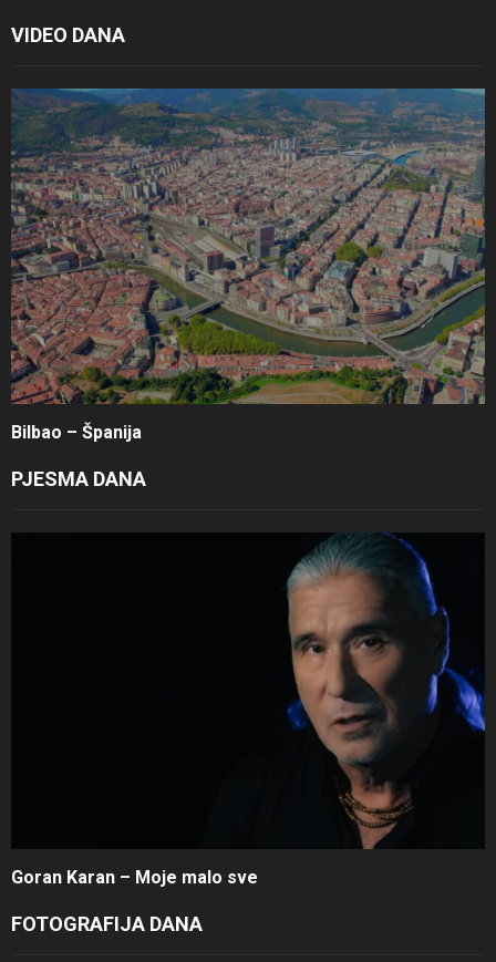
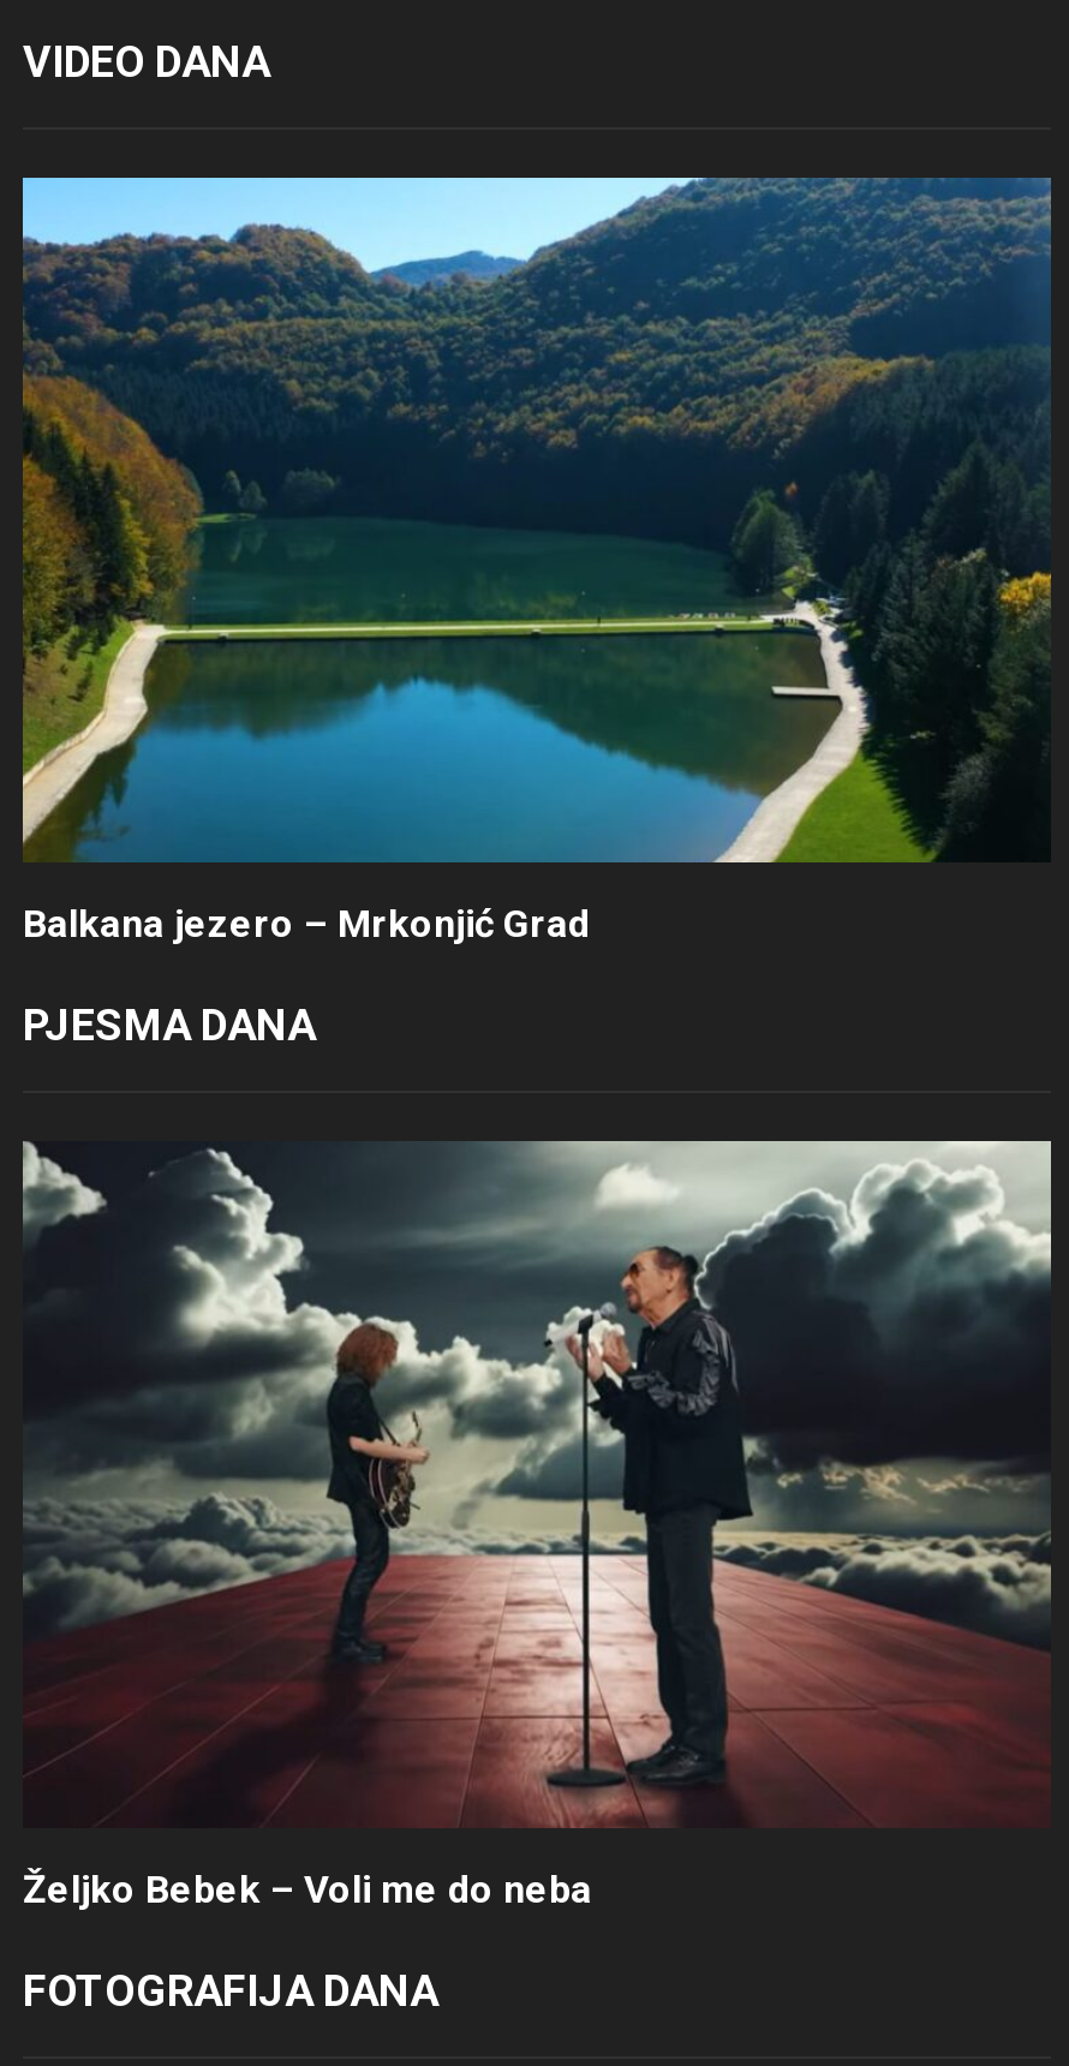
- [image]
- Bilbao – Španija
+ [image]
+ Balkana jezero – Mrkonjić Grad

- [image]
- Goran Karan – Moje malo sve
+ [image]
+ Željko Bebek – Voli me do neba
